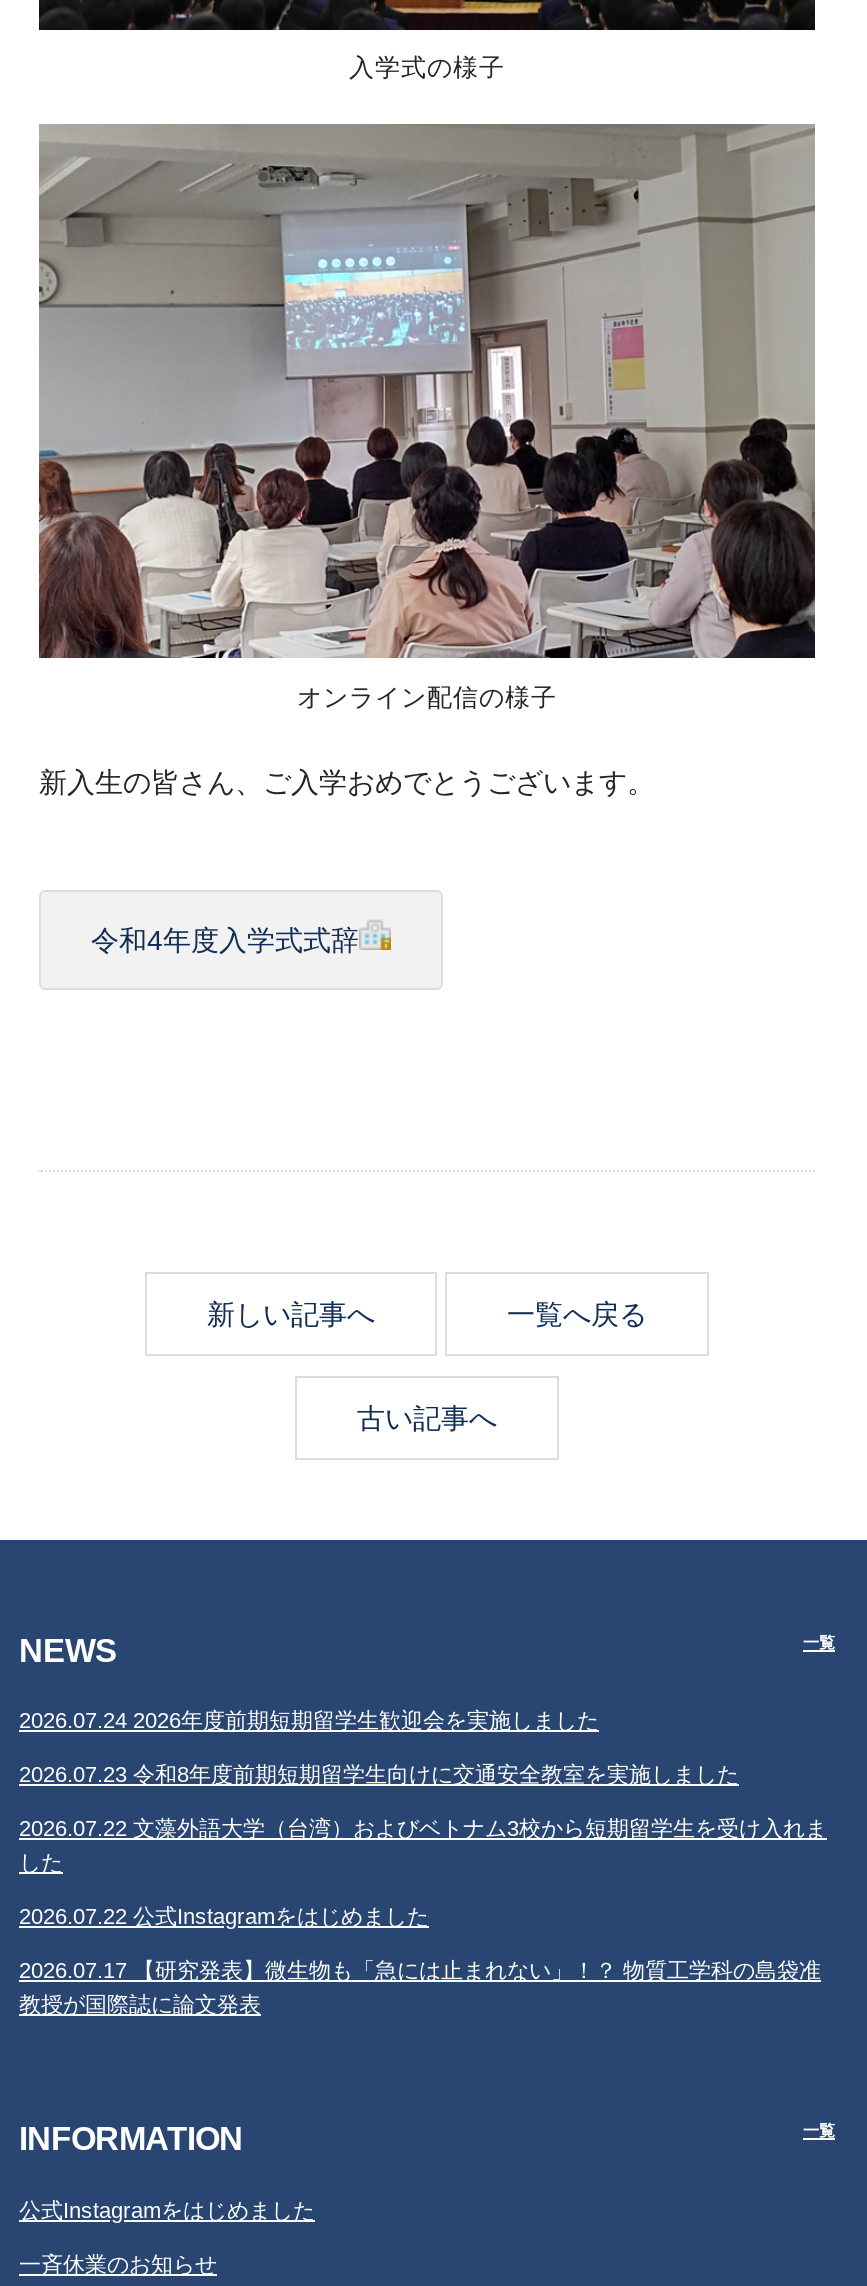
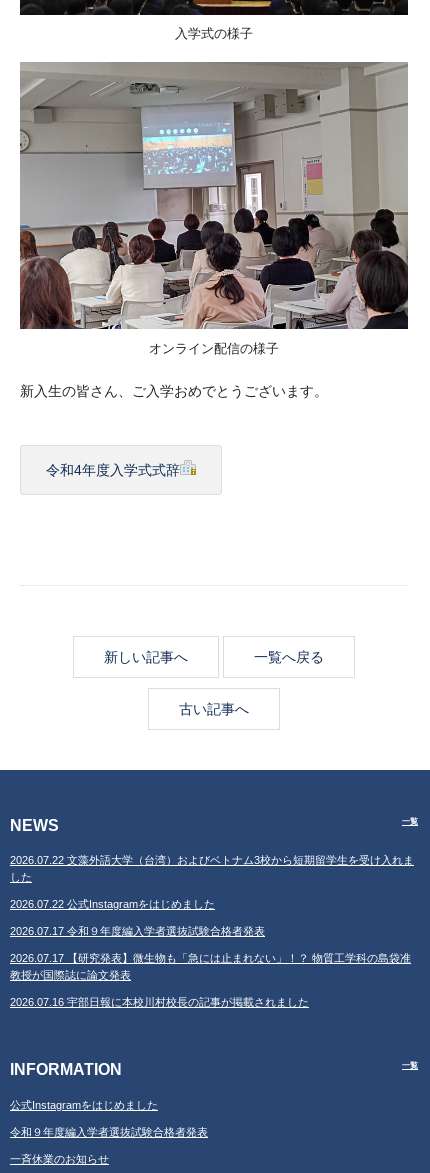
- 2026.07.24 2026年度前期短期留学生歓迎会を実施しました
- 2026.07.23 令和8年度前期短期留学生向けに交通安全教室を実施しました

moved up: 2026.07.22 文藻外語大学（台湾）およびベトナム3校から短期留学生を受け入れま | した | 2026.07.22 公式Instagramをはじめました

+ 2026.07.17 令和９年度編入学者選抜試験合格者発表

moved up: 2026.07.17 【研究発表】微生物も「急には止まれない」！？ 物質工学科の島袋准 | 教授が国際誌に論文発表

+ 2026.07.16 宇部日報に本校川村校長の記事が掲載されました

+ 令和９年度編入学者選抜試験合格者発表
